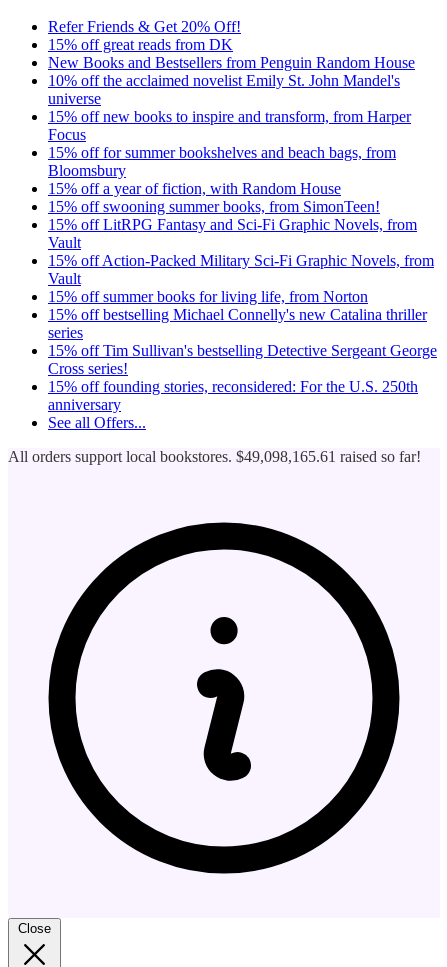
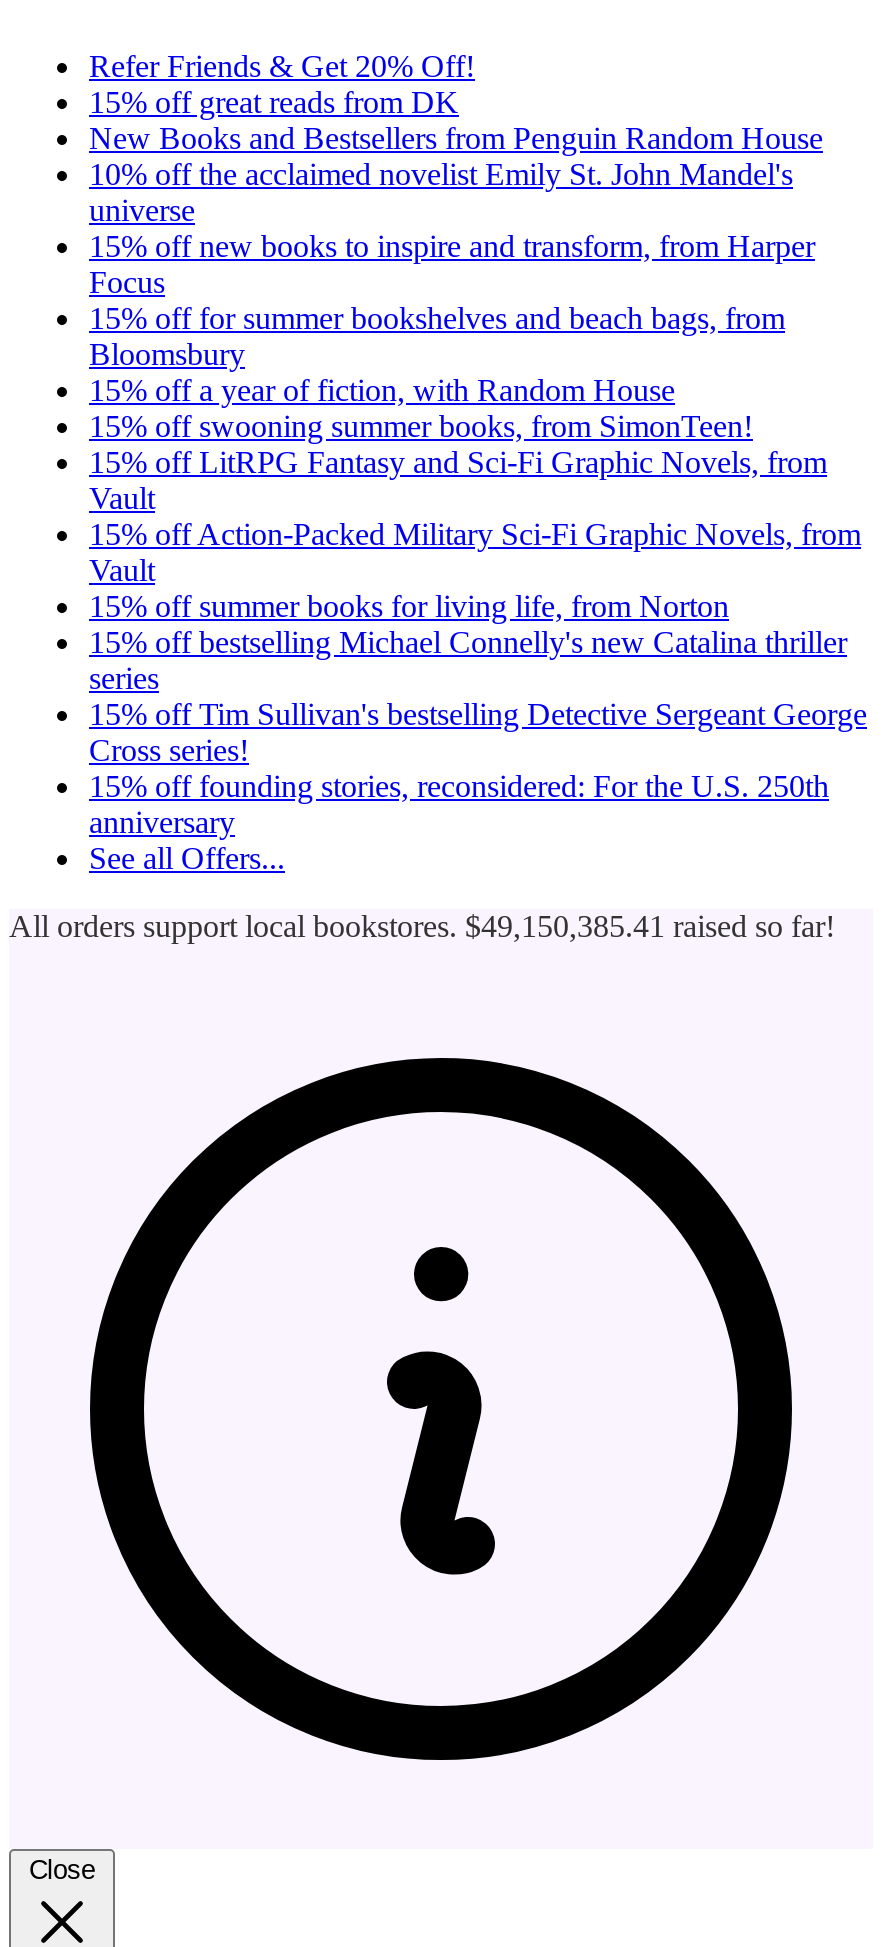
- All orders support local bookstores. $49,098,165.61 raised so far!
+ All orders support local bookstores. $49,150,385.41 raised so far!
